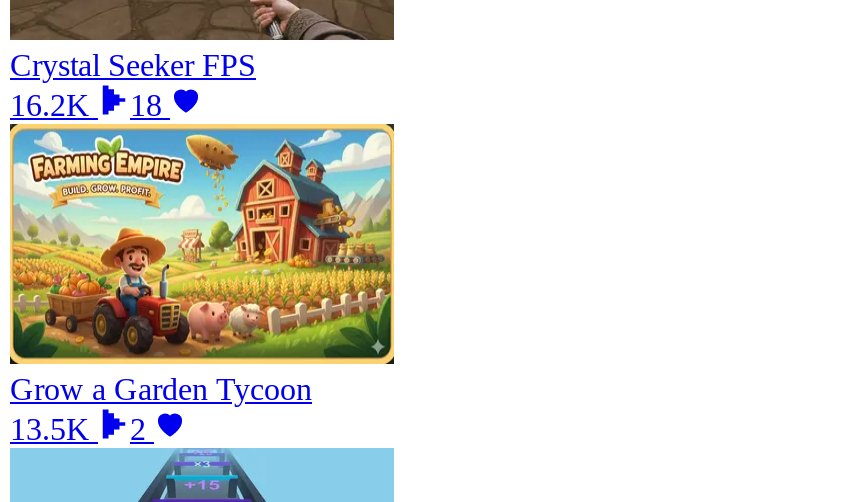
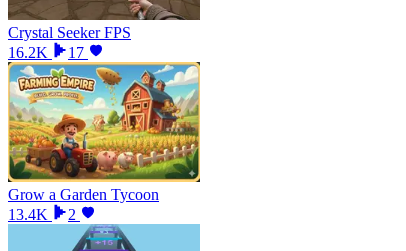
- 16.2K 18
+ 16.2K 17

- 13.5K 2
+ 13.4K 2
